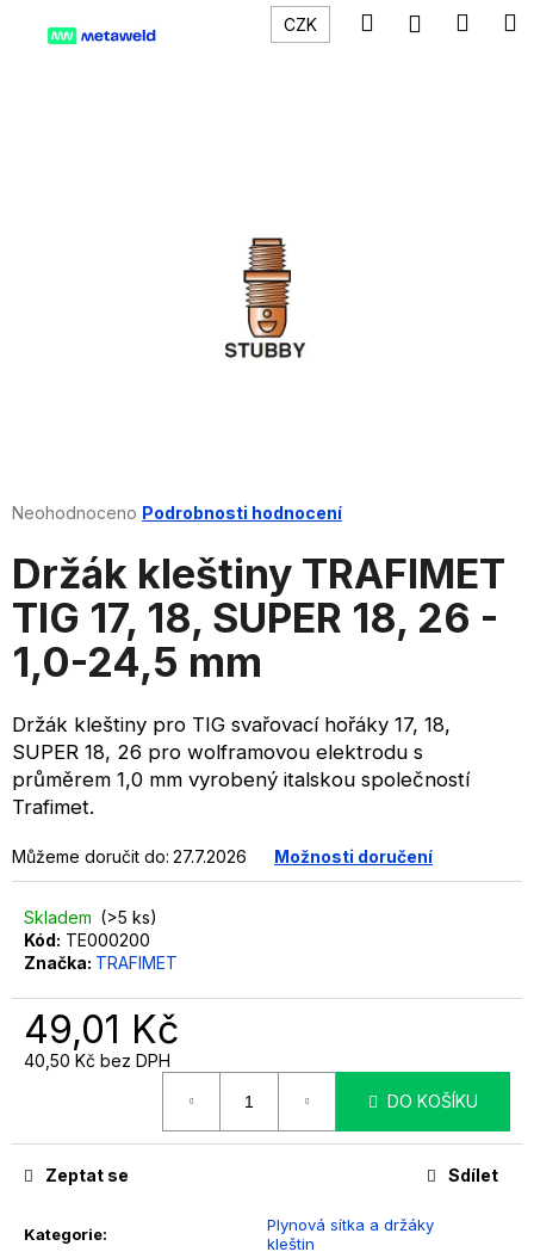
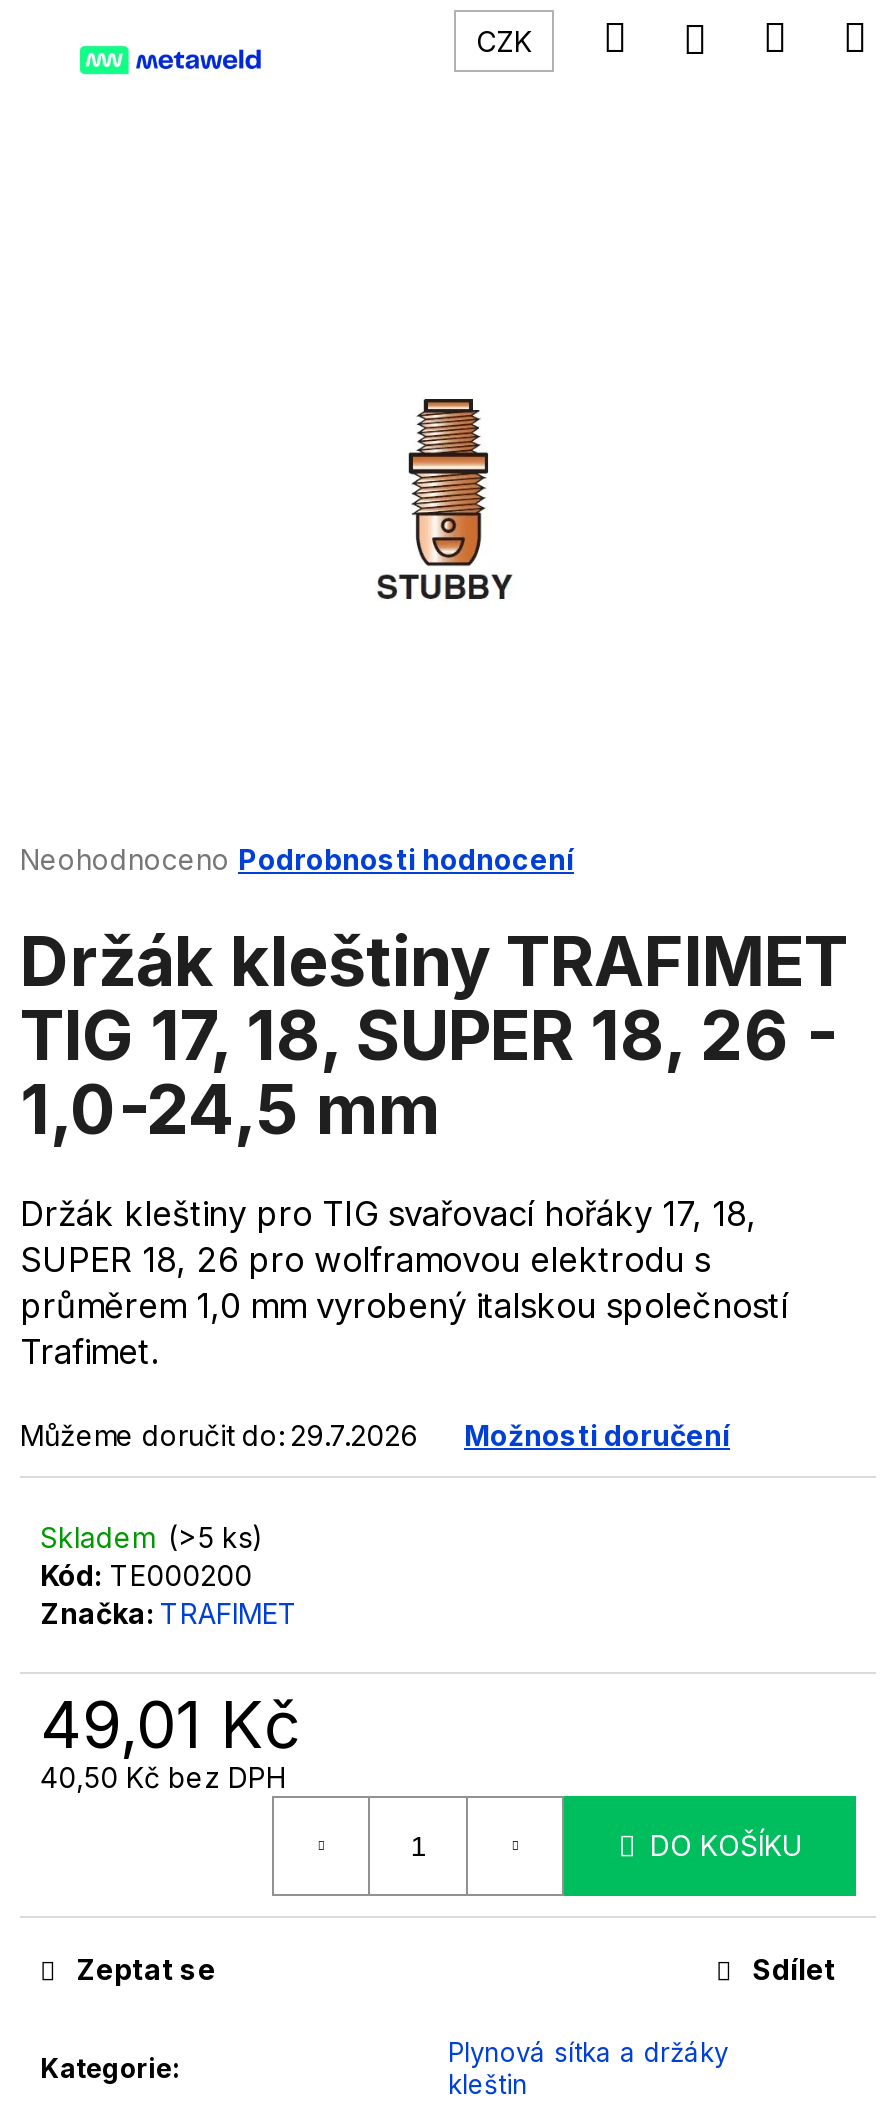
- Můžeme doručit do: 27.7.2026
+ Můžeme doručit do: 29.7.2026
